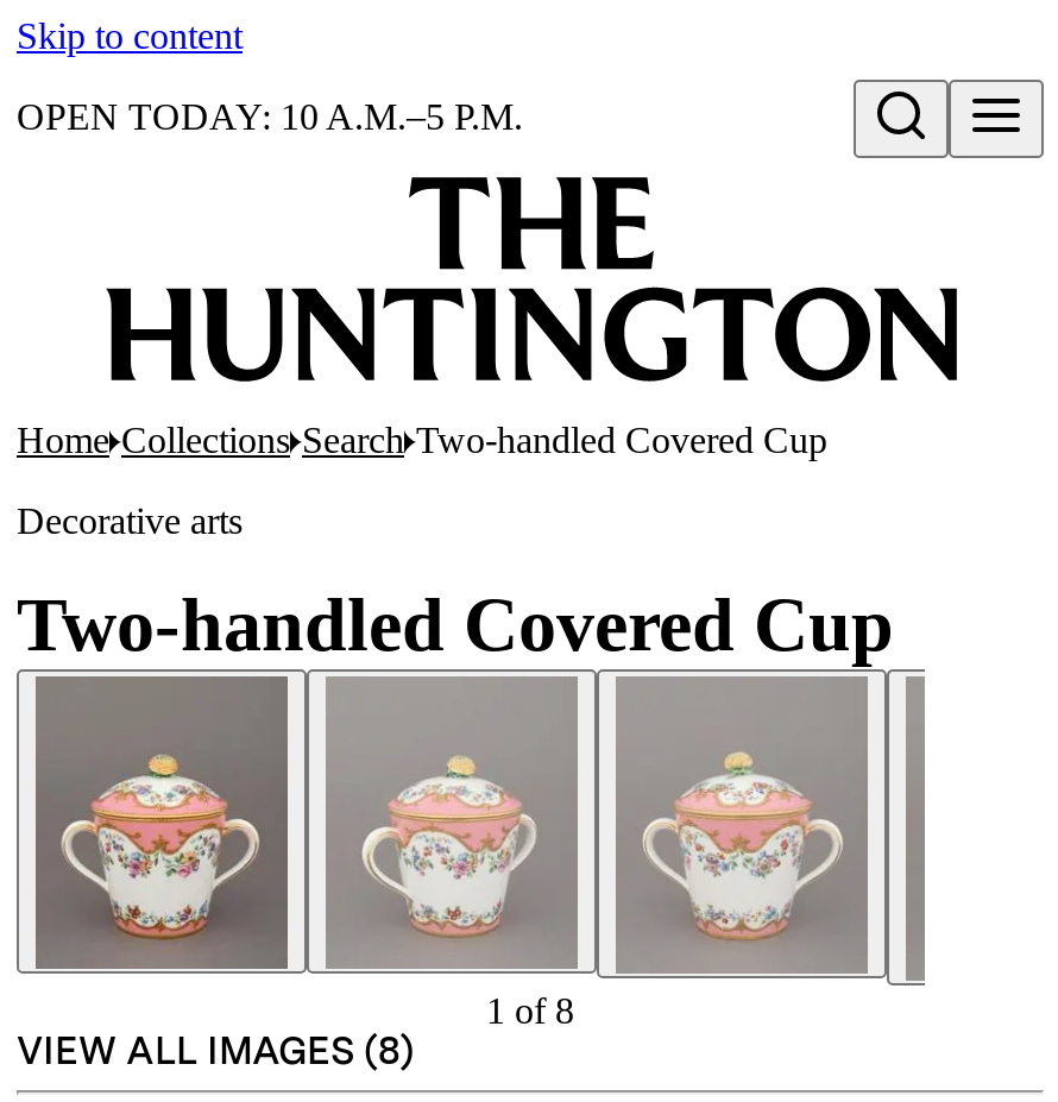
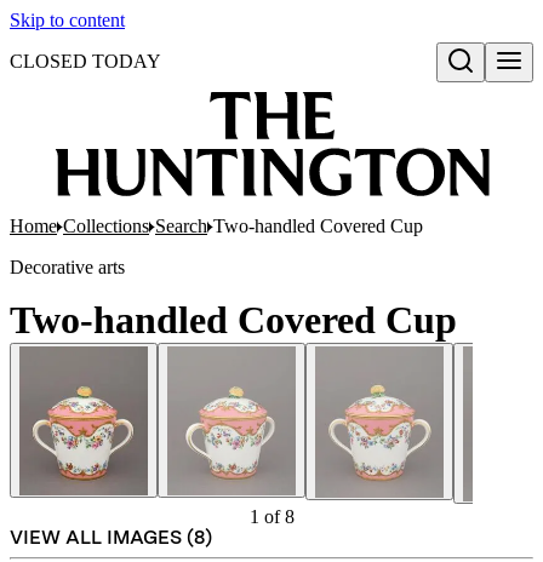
- OPEN TODAY: 10 A.M.–5 P.M.
+ CLOSED TODAY
